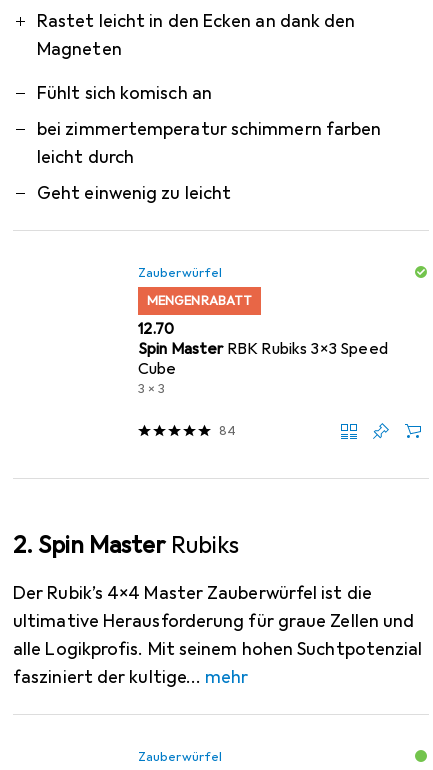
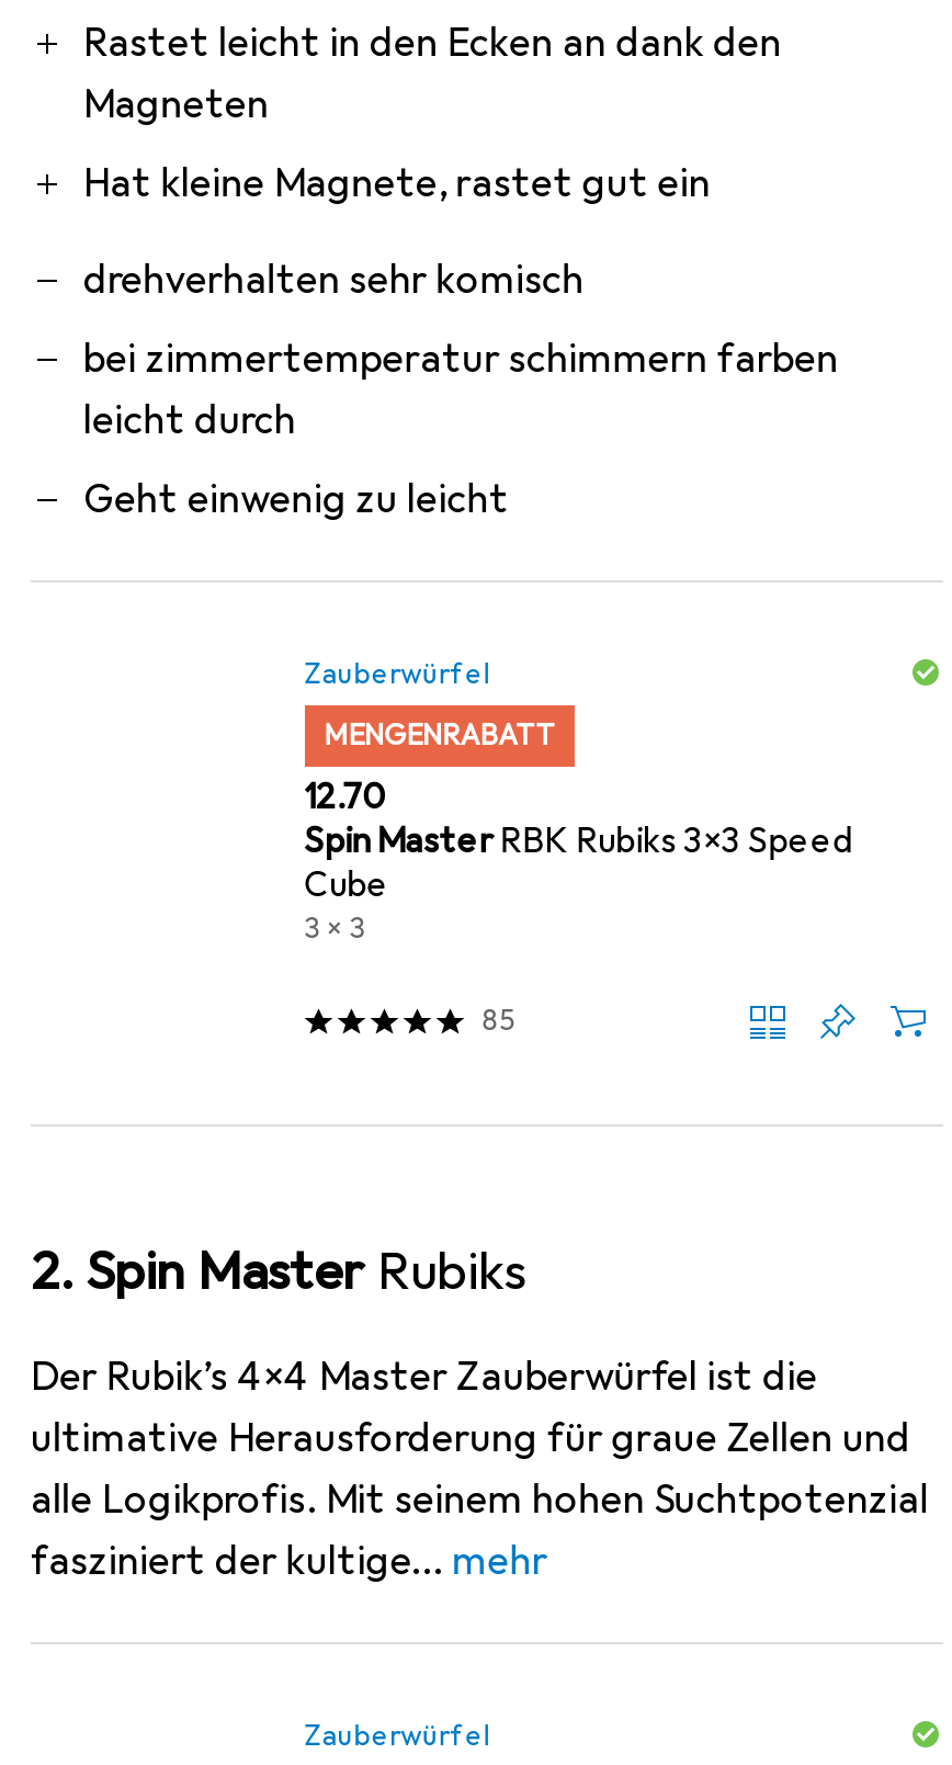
+ Hat kleine Magnete, rastet gut ein

- Fühlt sich komisch an
+ drehverhalten sehr komisch

- 84
+ 85
